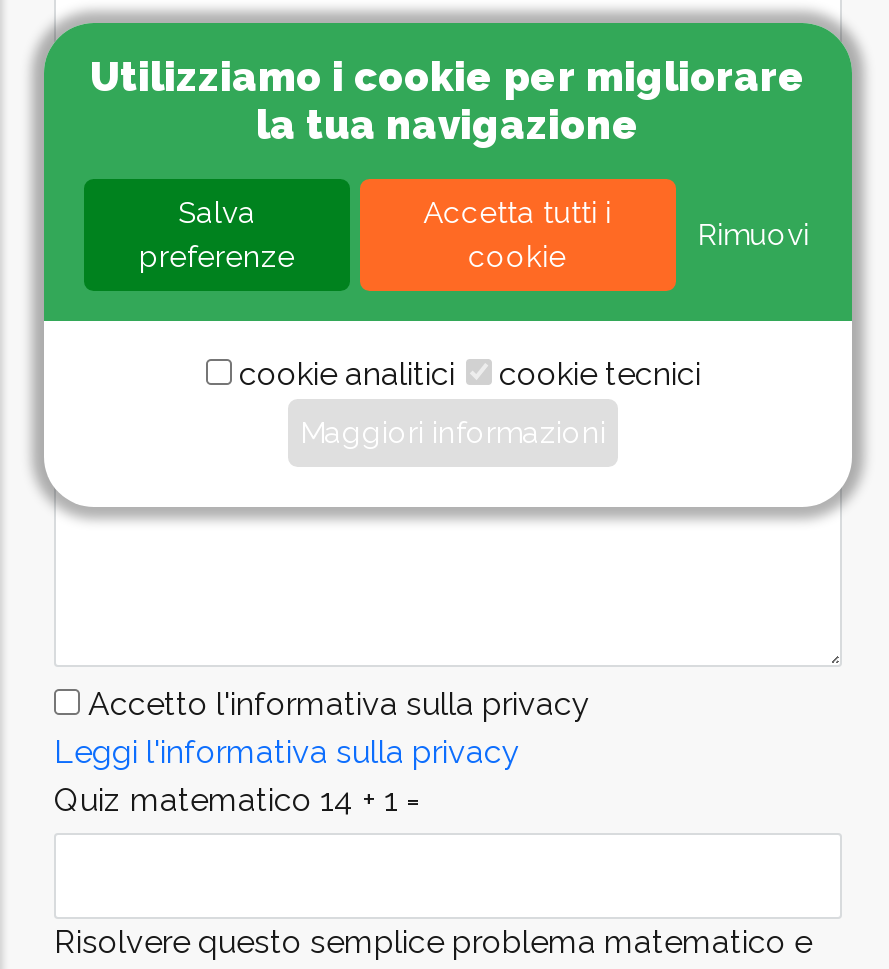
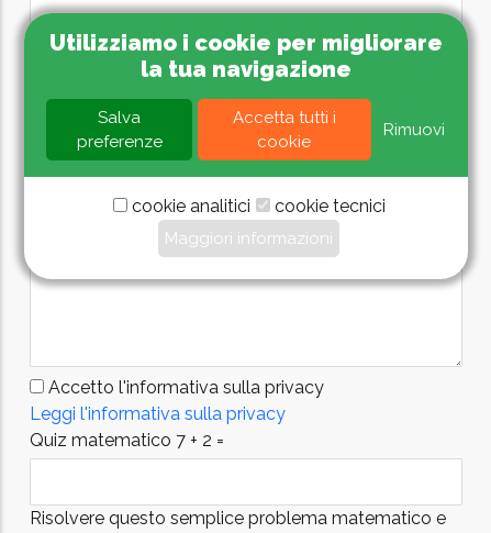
- Quiz matematico 14 + 1 =
+ Quiz matematico 7 + 2 =
